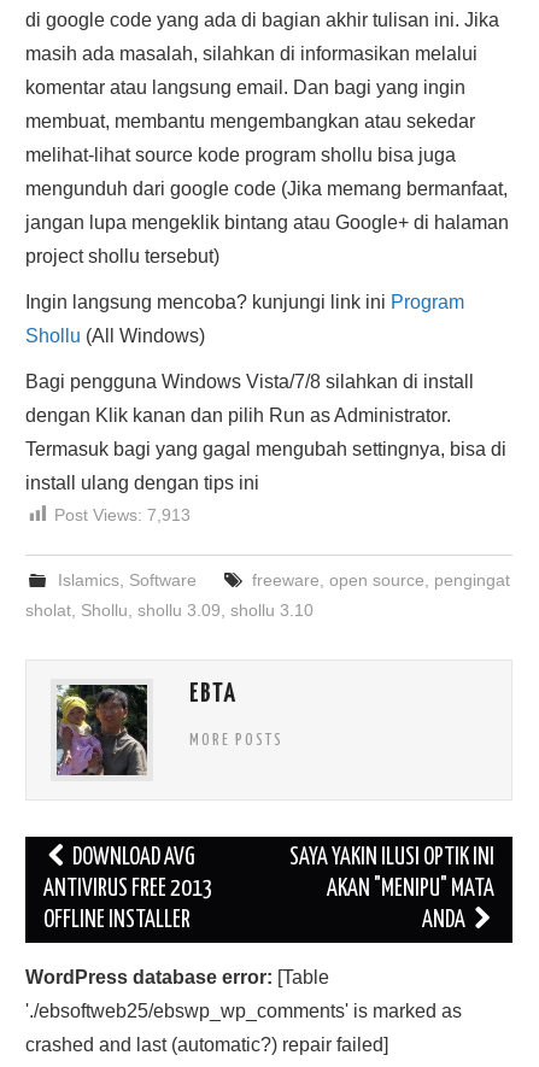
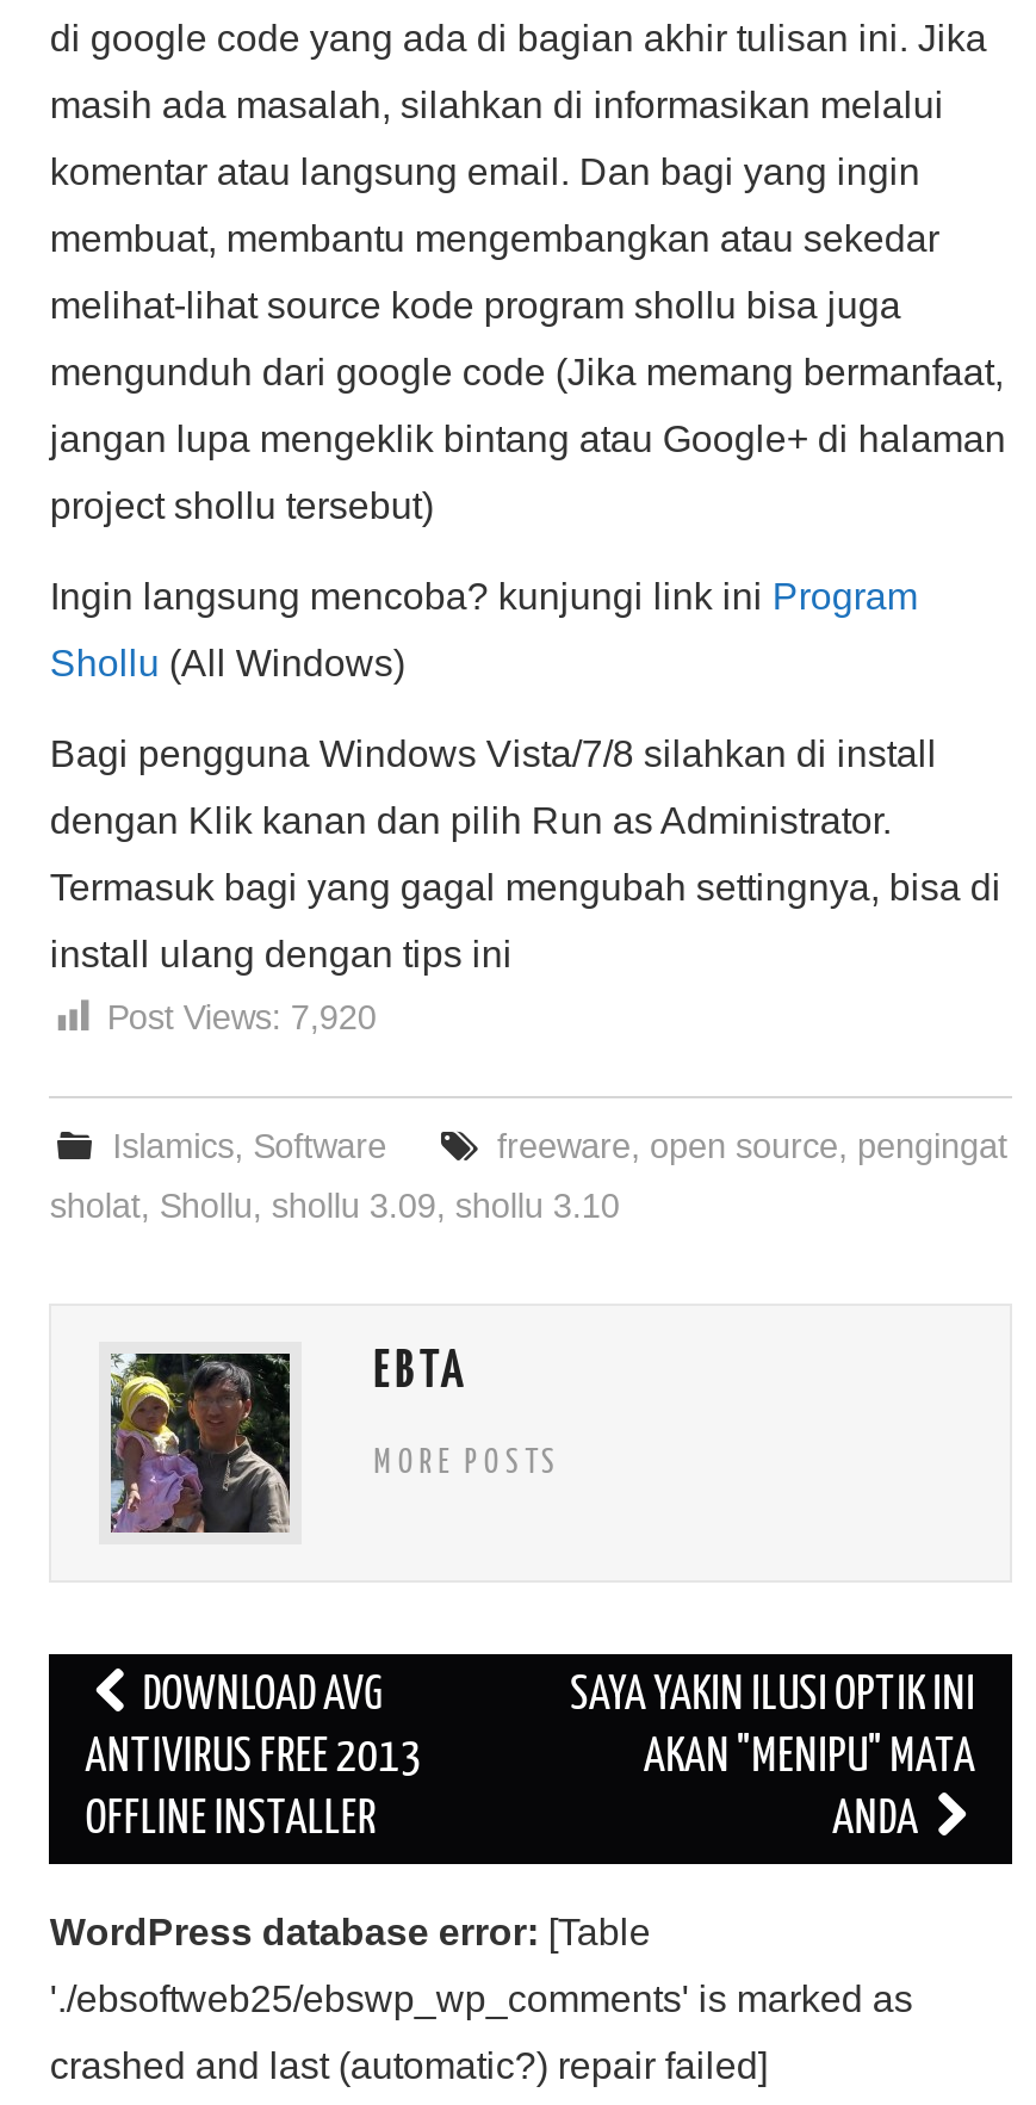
- Post Views: 7,913
+ Post Views: 7,920
